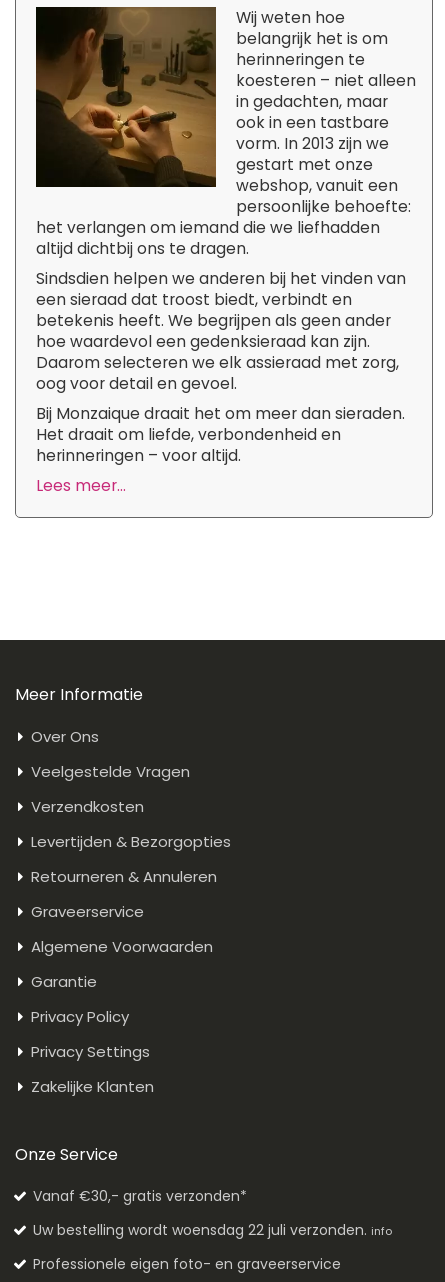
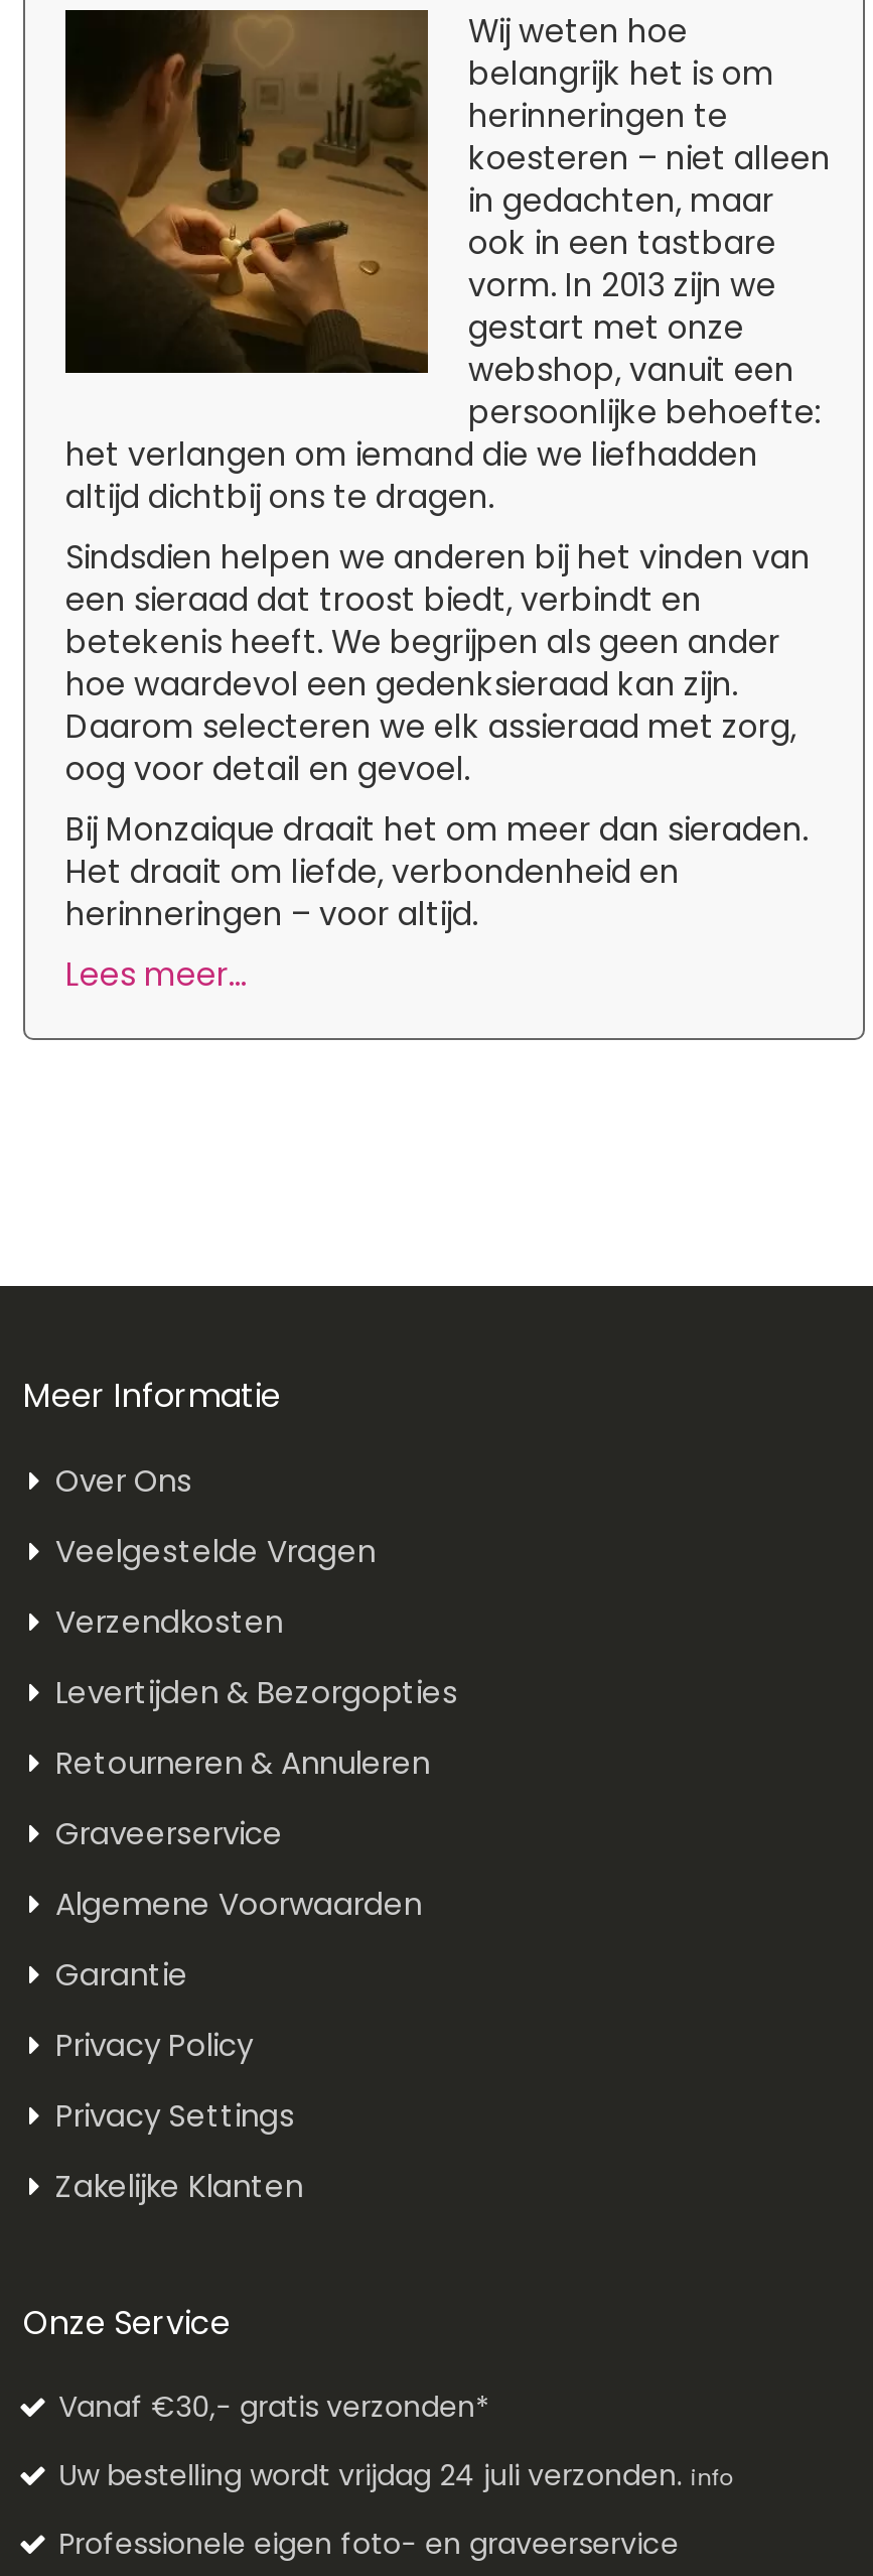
- Uw bestelling wordt woensdag 22 juli verzonden. info
+ Uw bestelling wordt vrijdag 24 juli verzonden. info
